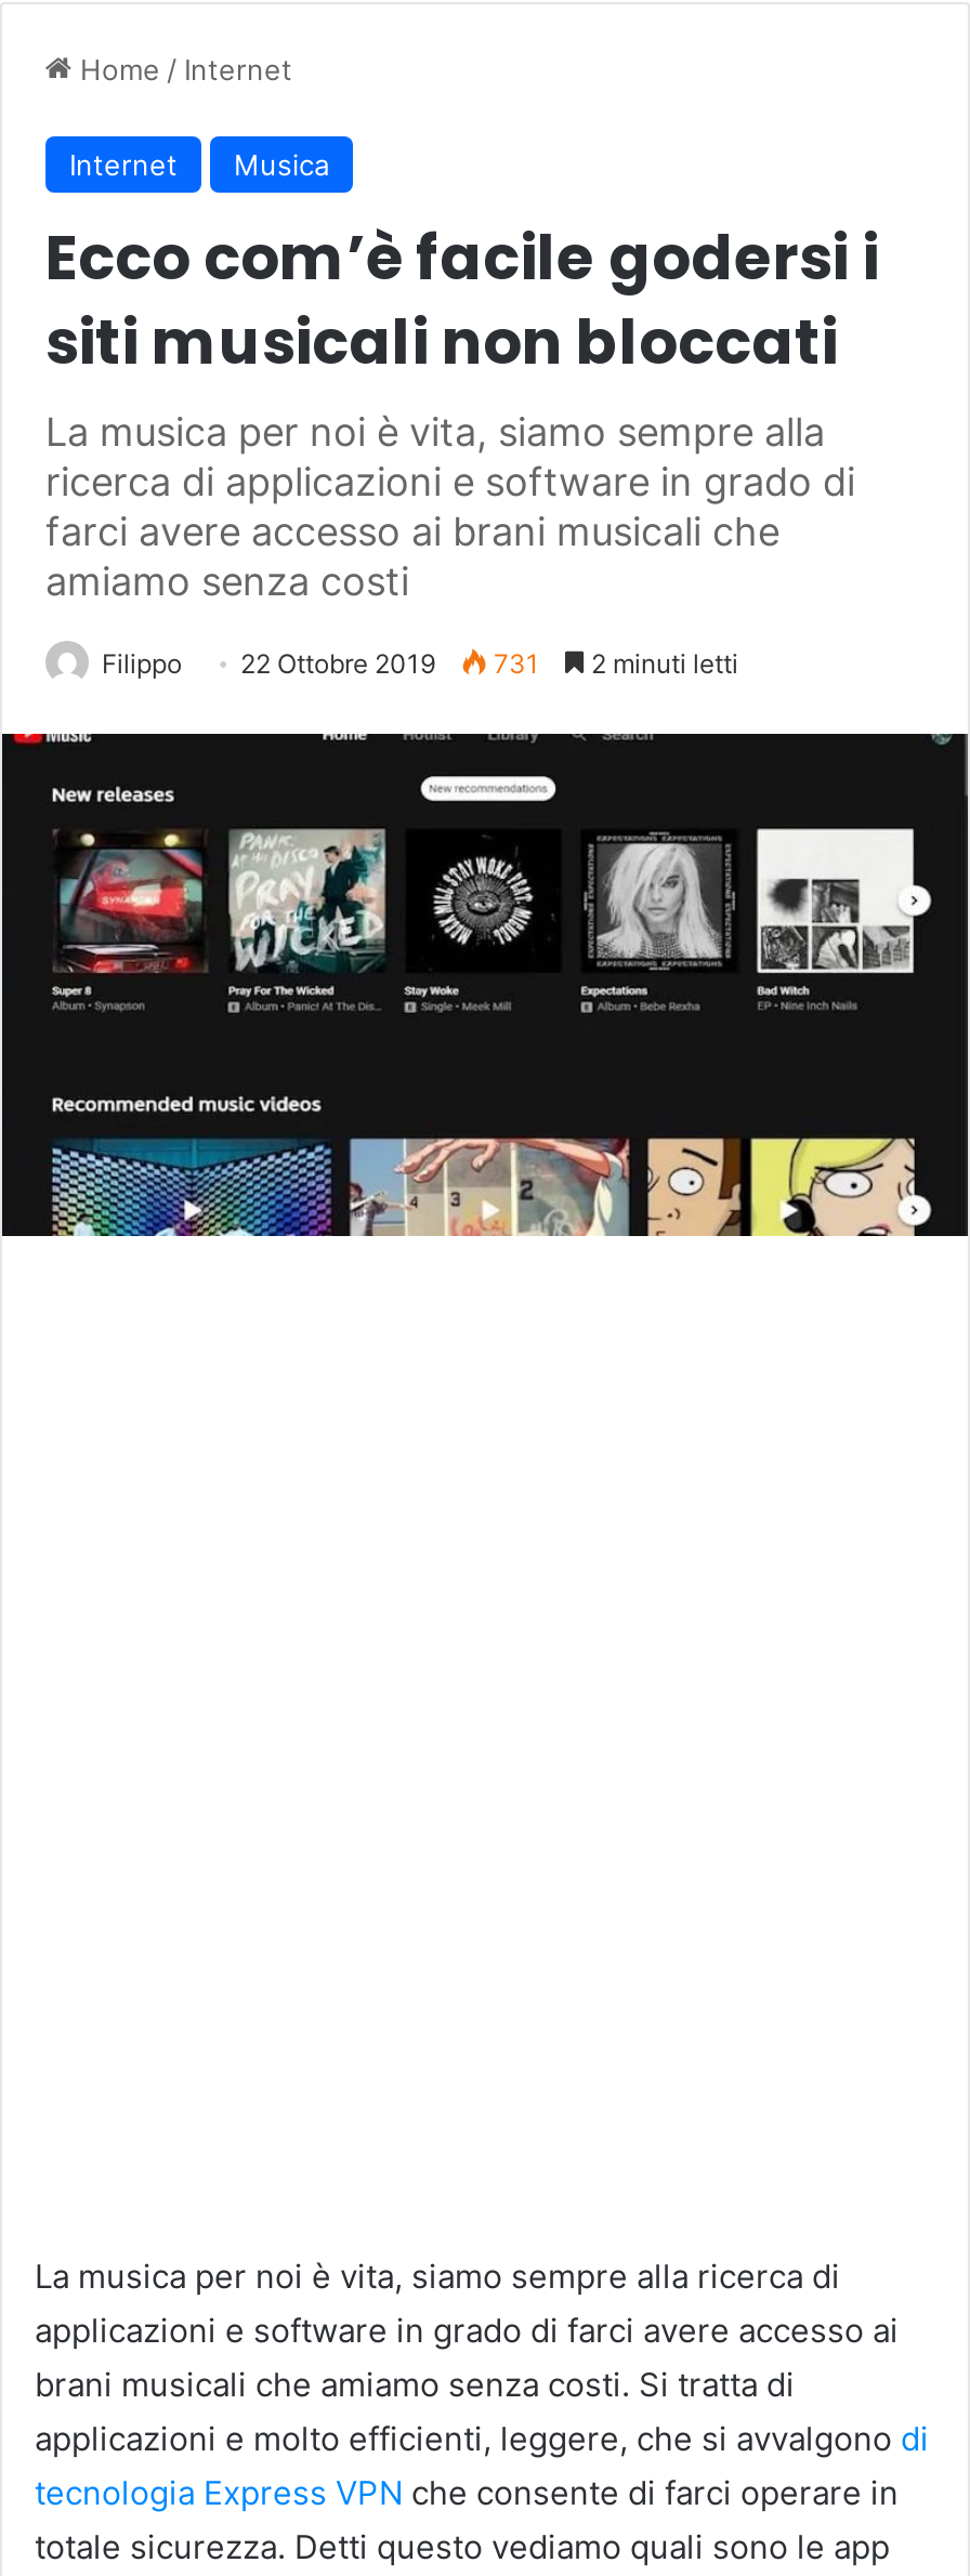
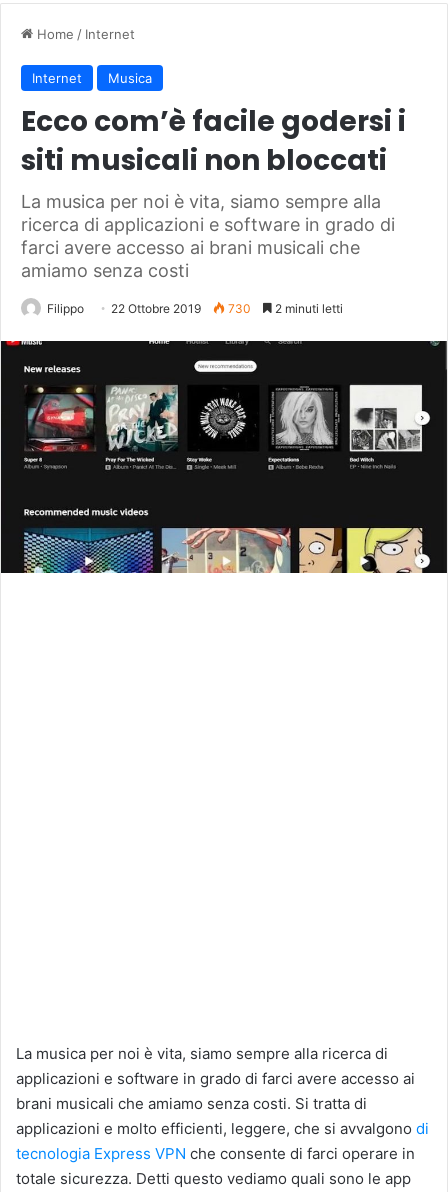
- Filippo 22 Ottobre 2019 731 2 minuti letti
+ Filippo 22 Ottobre 2019 730 2 minuti letti
